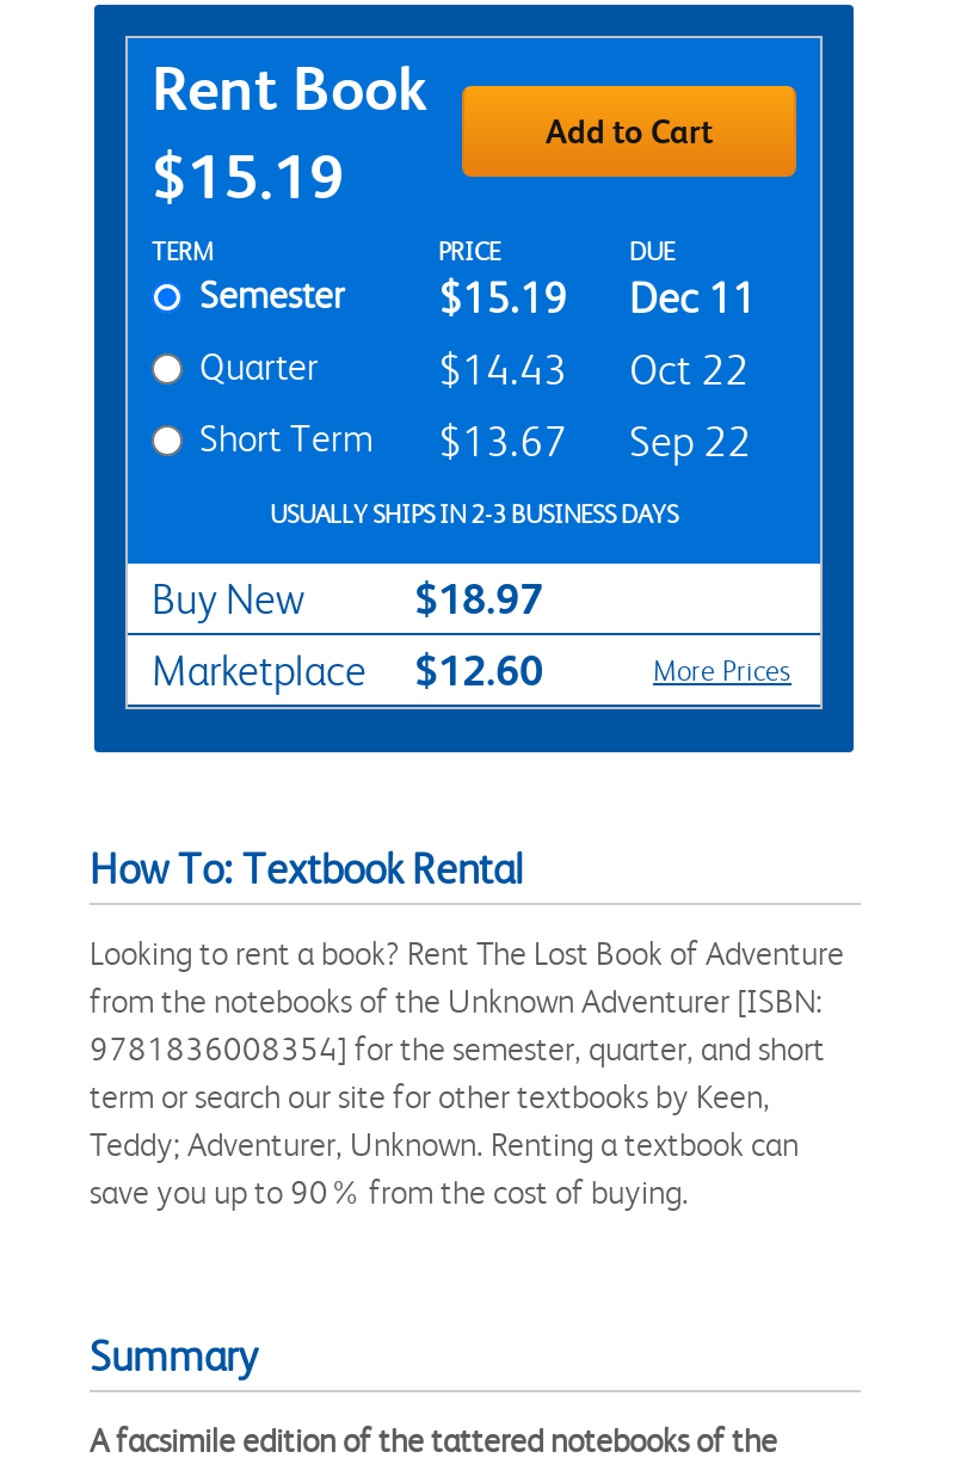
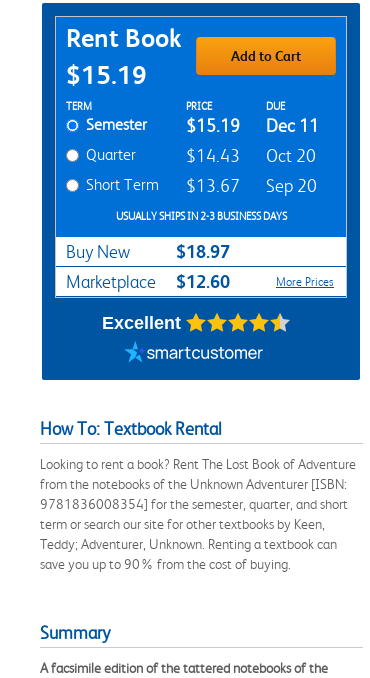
- $14.43 Oct 22
+ $14.43 Oct 20

- Short Term $13.67 Sep 22
+ Short Term $13.67 Sep 20

+ Excellent
